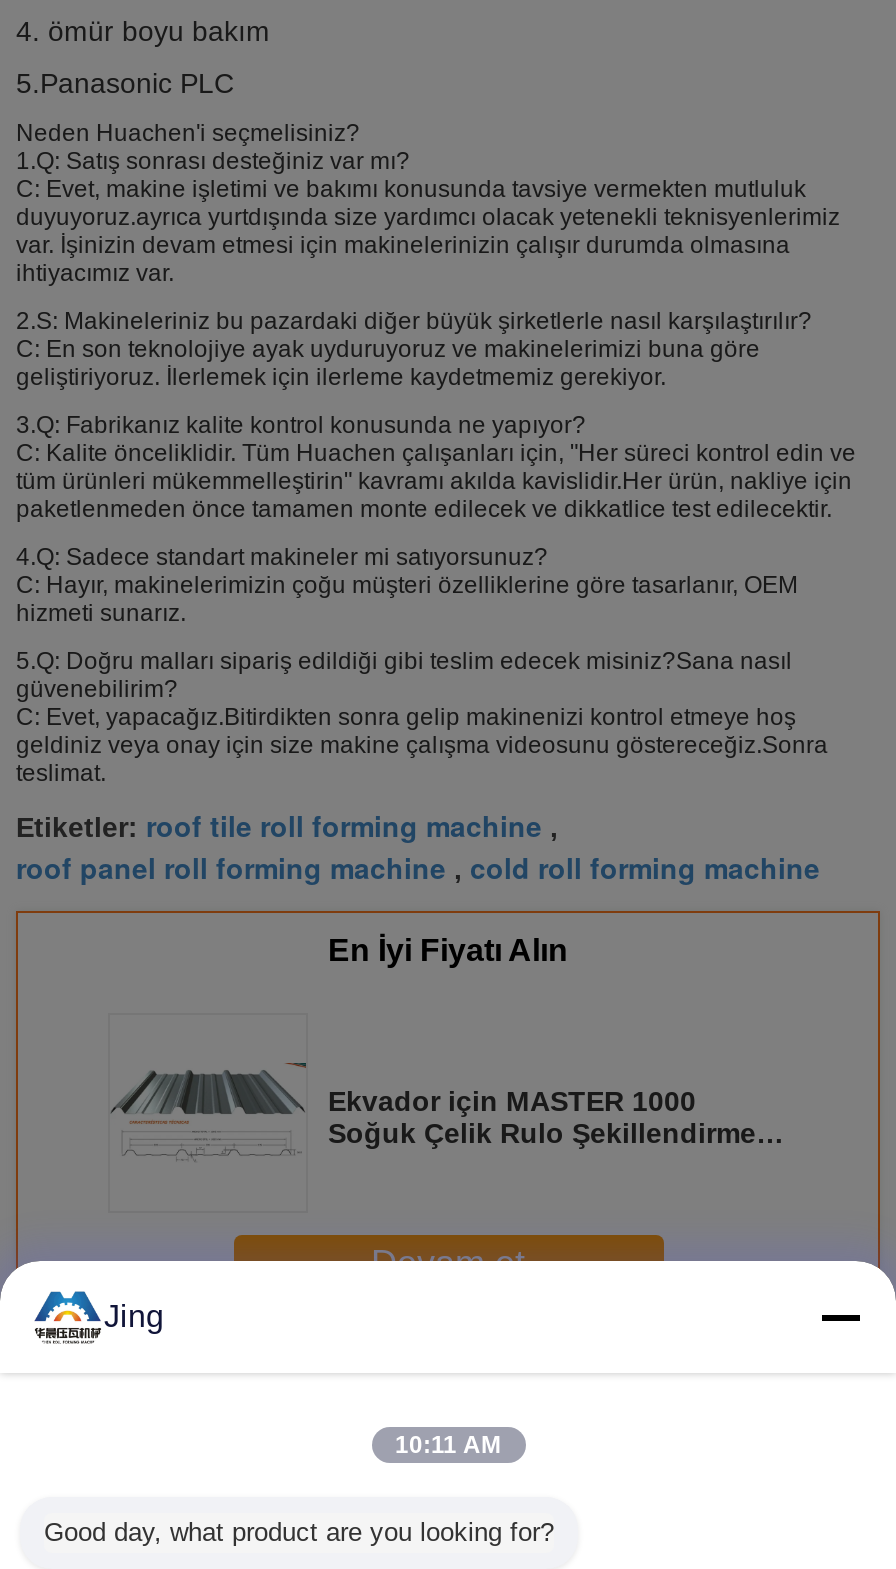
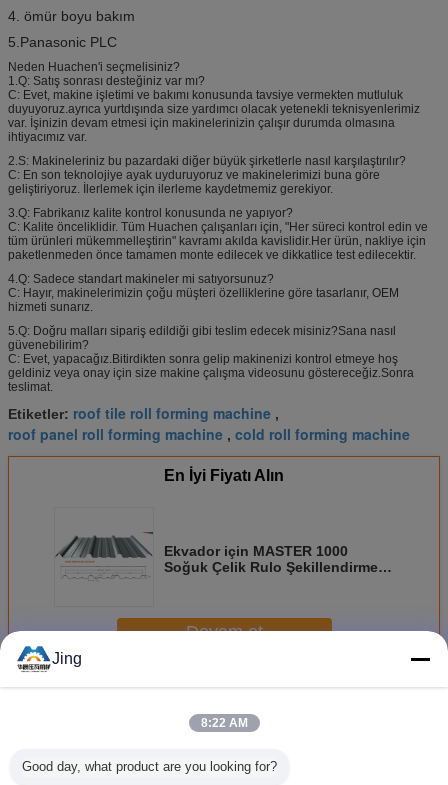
- 10:11 AM
+ 8:22 AM
